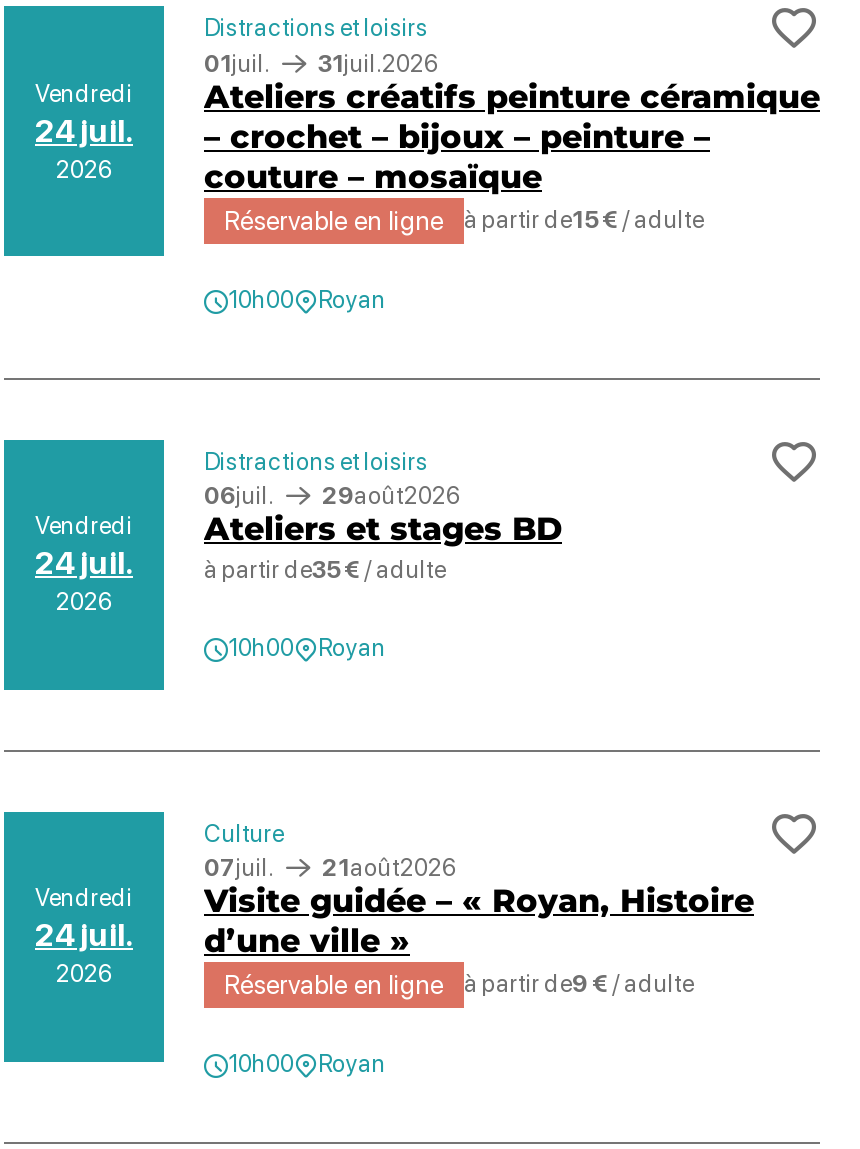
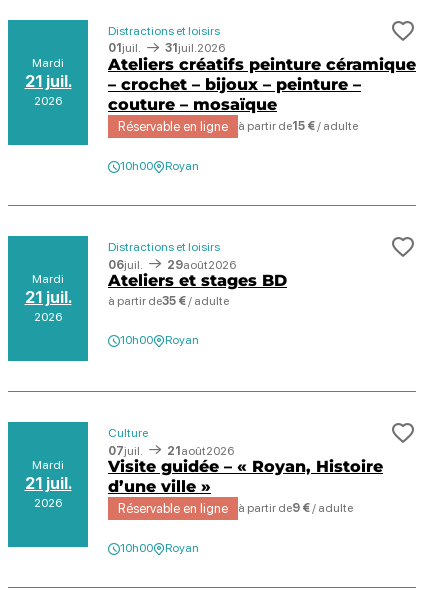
- Vendredi
- 24 juil.
+ Mardi
+ 21 juil.

- Vendredi
- 24 juil.
+ Mardi
+ 21 juil.

- Vendredi
- 24 juil.
+ Mardi
+ 21 juil.
